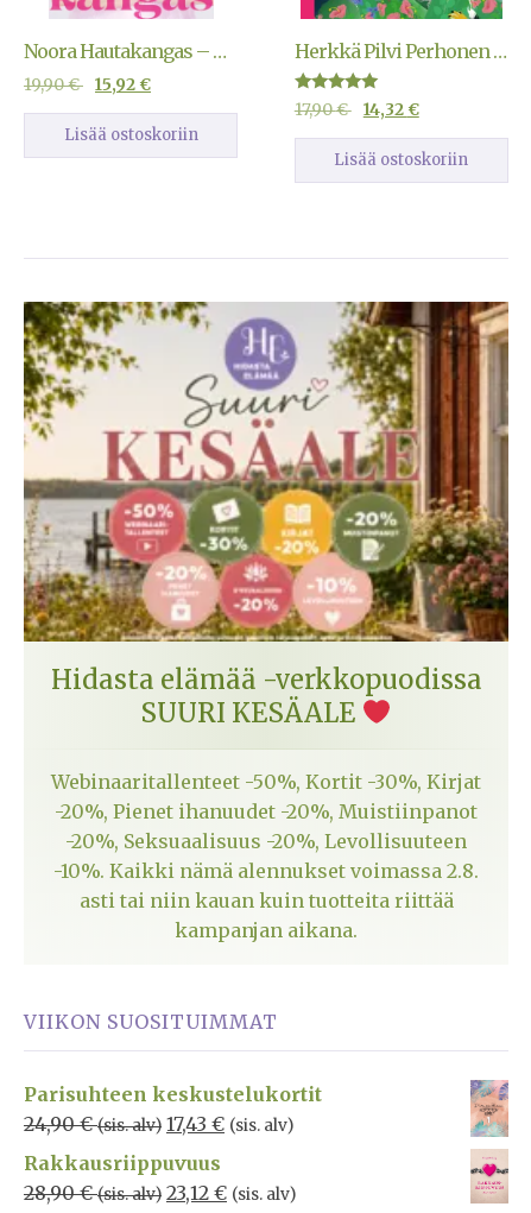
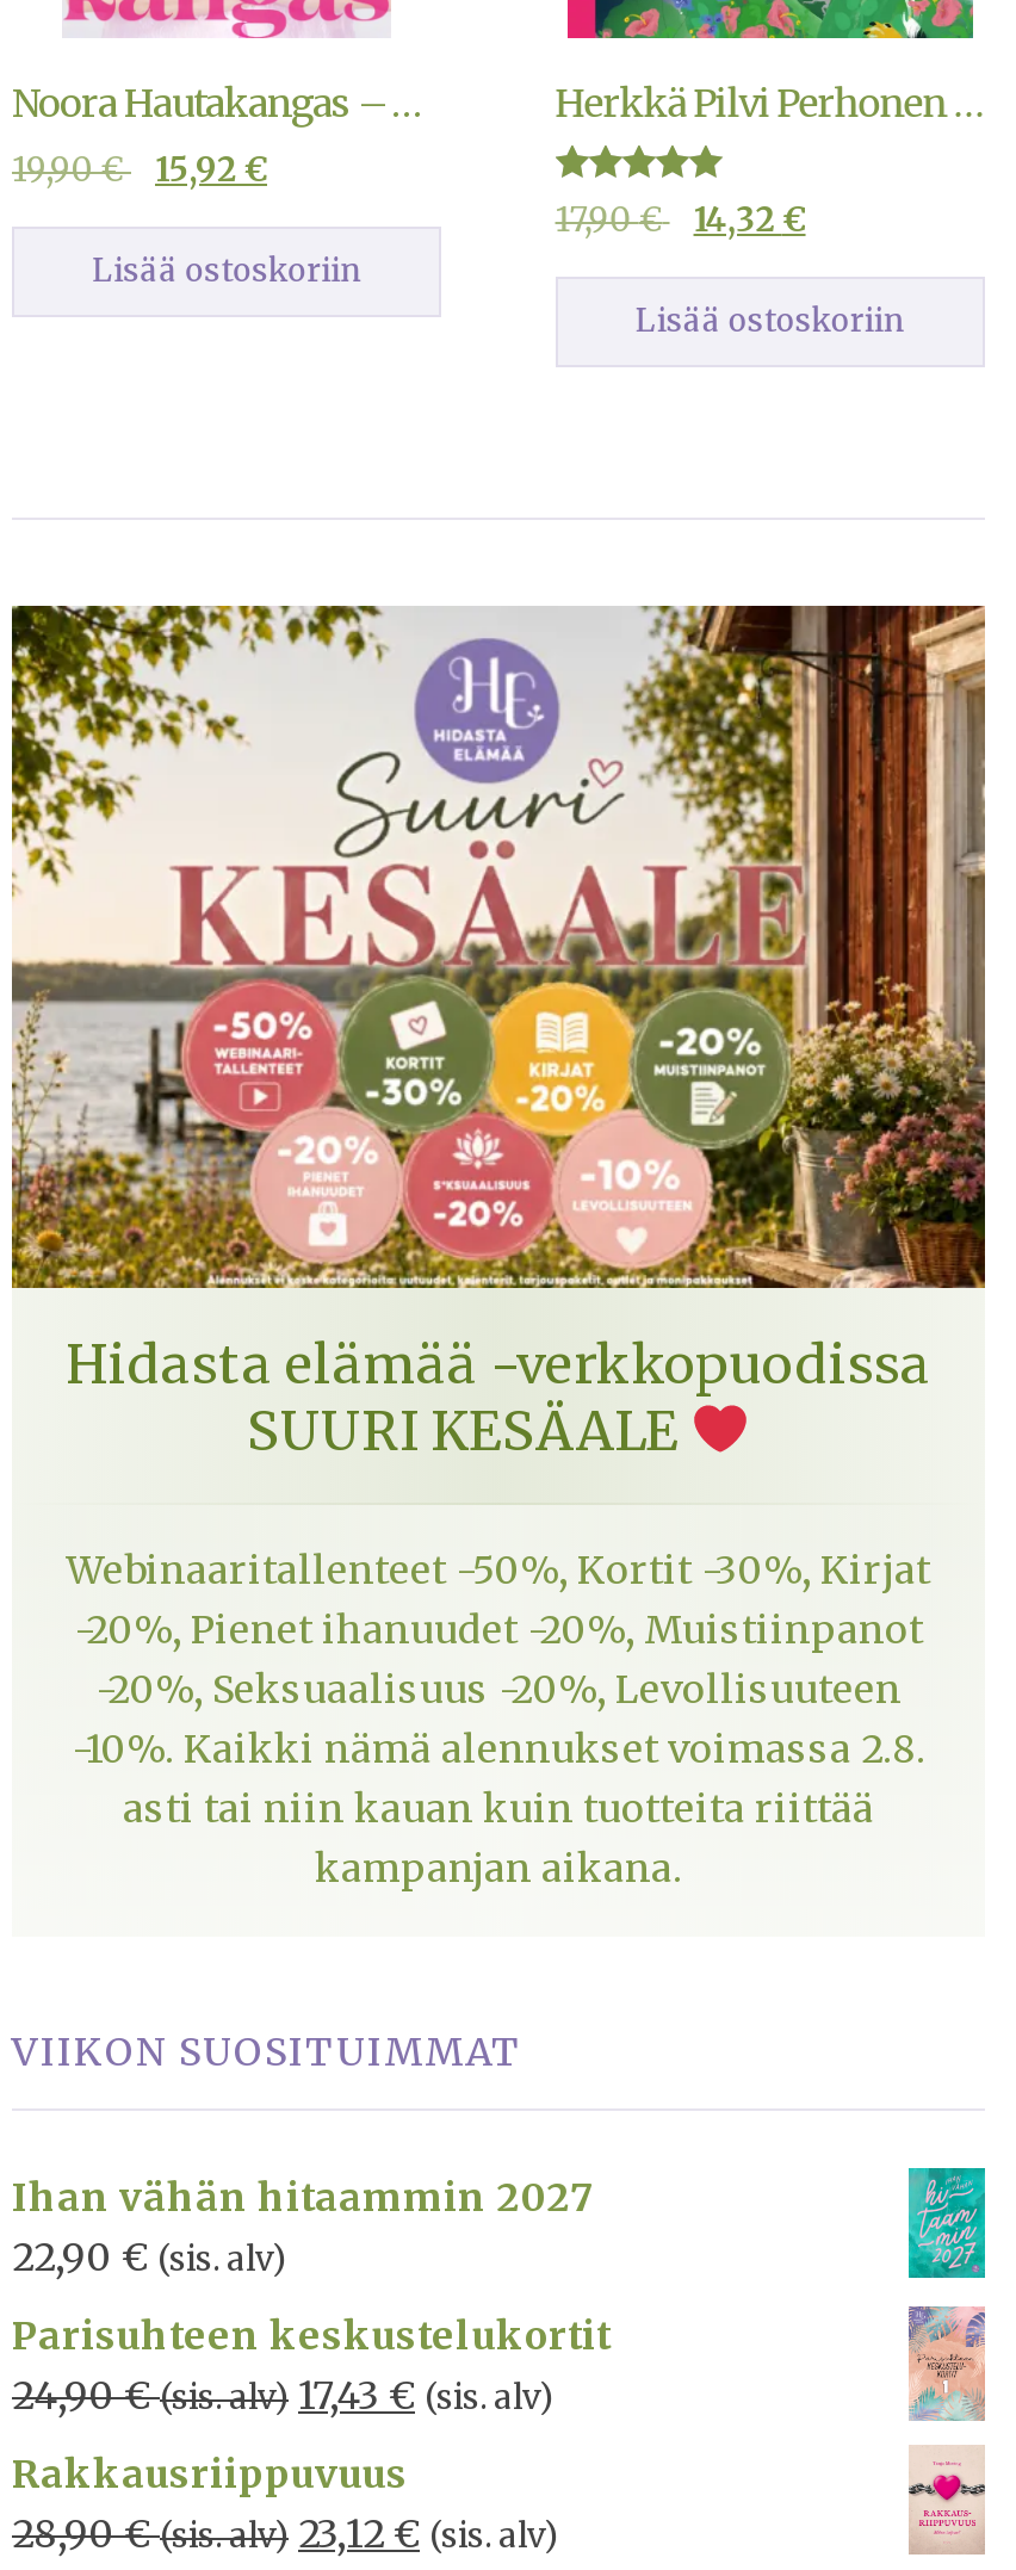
+ Ihan vähän hitaammin 2027
+ 22,90 € (sis. alv)

+ [image]
